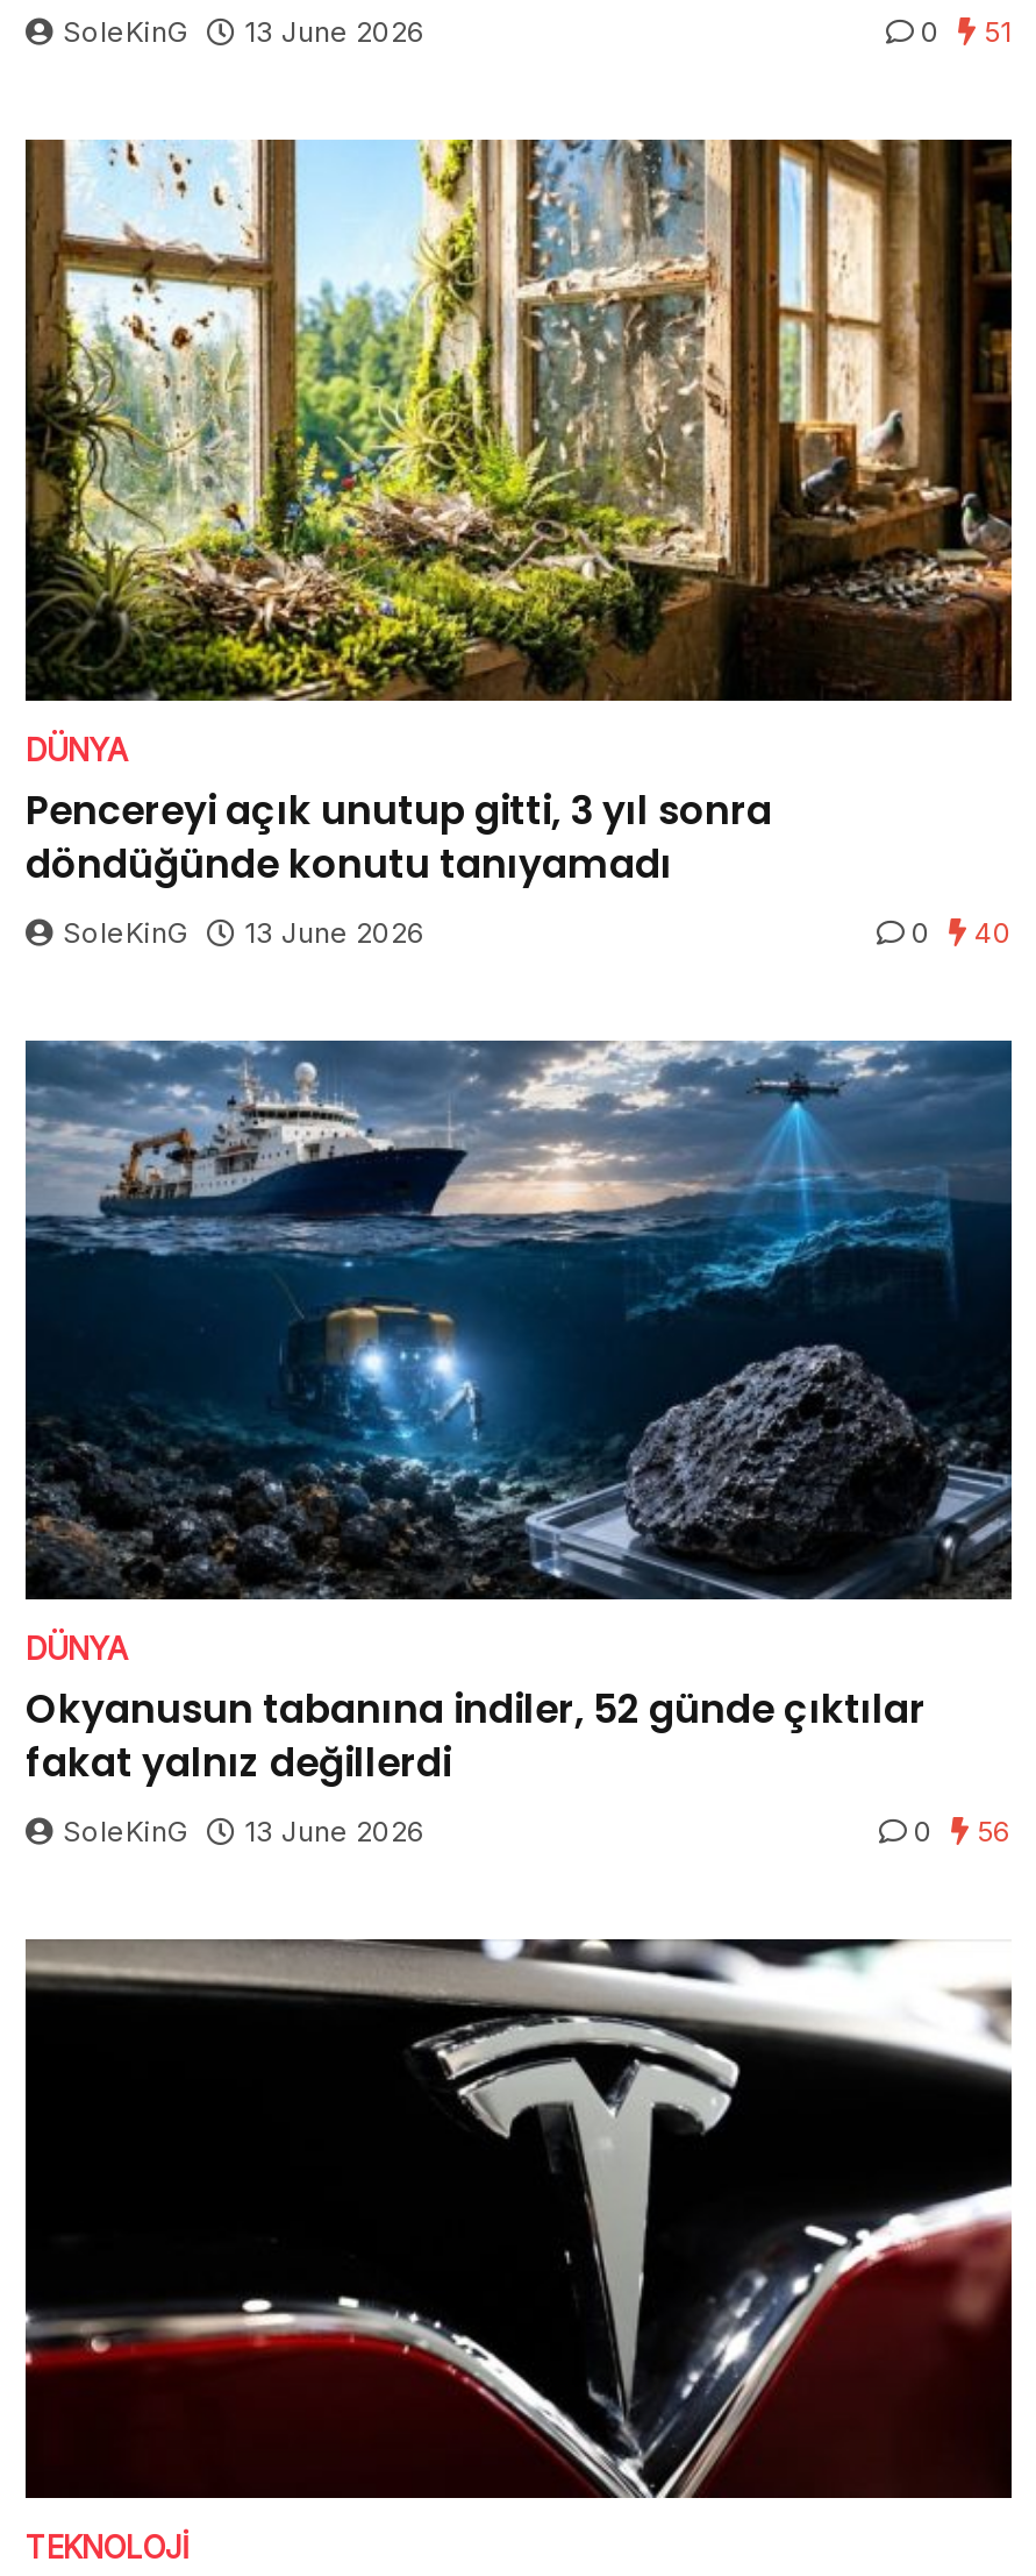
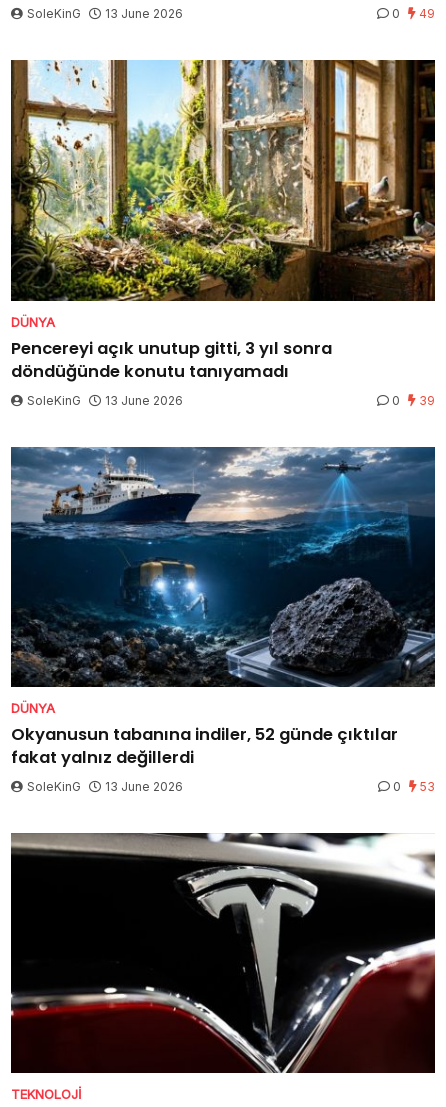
- 0 51
+ 0 49

- 0 40
+ 0 39

- 0 56
+ 0 53
